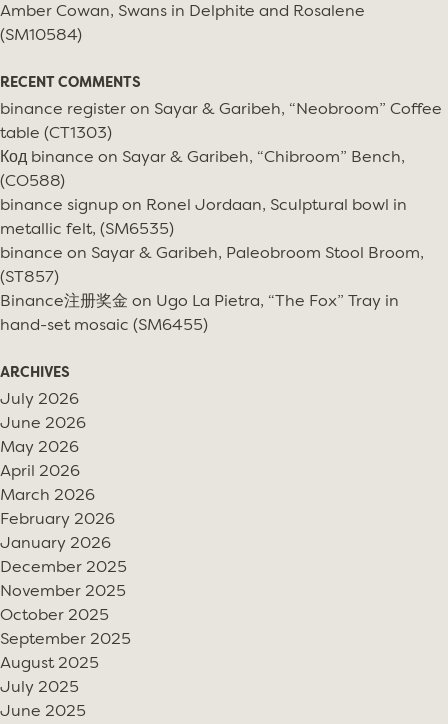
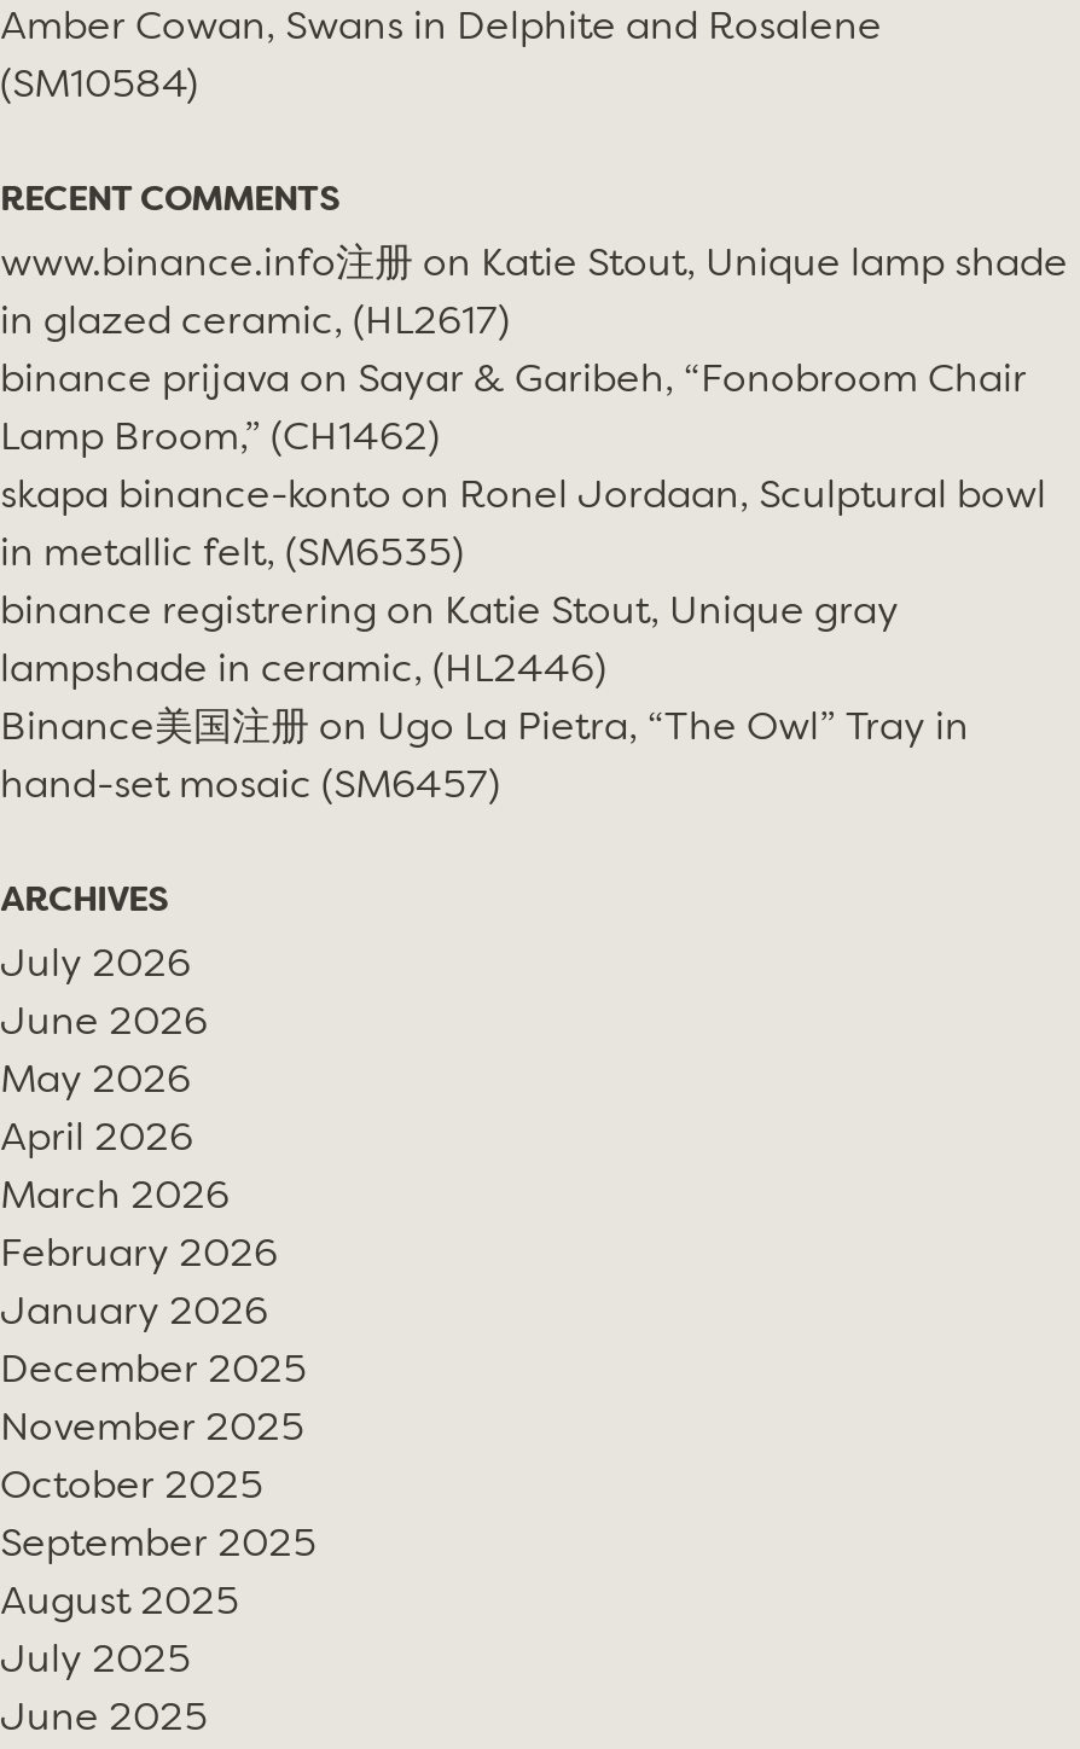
- binance register on Sayar & Garibeh, “Neobroom” Coffee
+ www.binance.info注册on Katie Stout, Unique lamp shade

- table (CT1303)
+ in glazed ceramic, (HL2617)

- Код binance on Sayar & Garibeh, “Chibroom” Bench,
+ binance prijava on Sayar & Garibeh, “Fonobroom Chair

- (CO588)
+ Lamp Broom,” (CH1462)

- binance signup on Ronel Jordaan, Sculptural bowl in
+ skapa binance-konto on Ronel Jordaan, Sculptural bowl

- metallic felt, (SM6535)
+ in metallic felt, (SM6535)

- binance on Sayar & Garibeh, Paleobroom Stool Broom,
+ binance registrering on Katie Stout, Unique gray

- (ST857)
+ lampshade in ceramic, (HL2446)

- Binance注册奖金on Ugo La Pietra, “The Fox” Tray in
+ Binance美国注册on Ugo La Pietra, “The Owl” Tray in

- hand-set mosaic (SM6455)
+ hand-set mosaic (SM6457)
